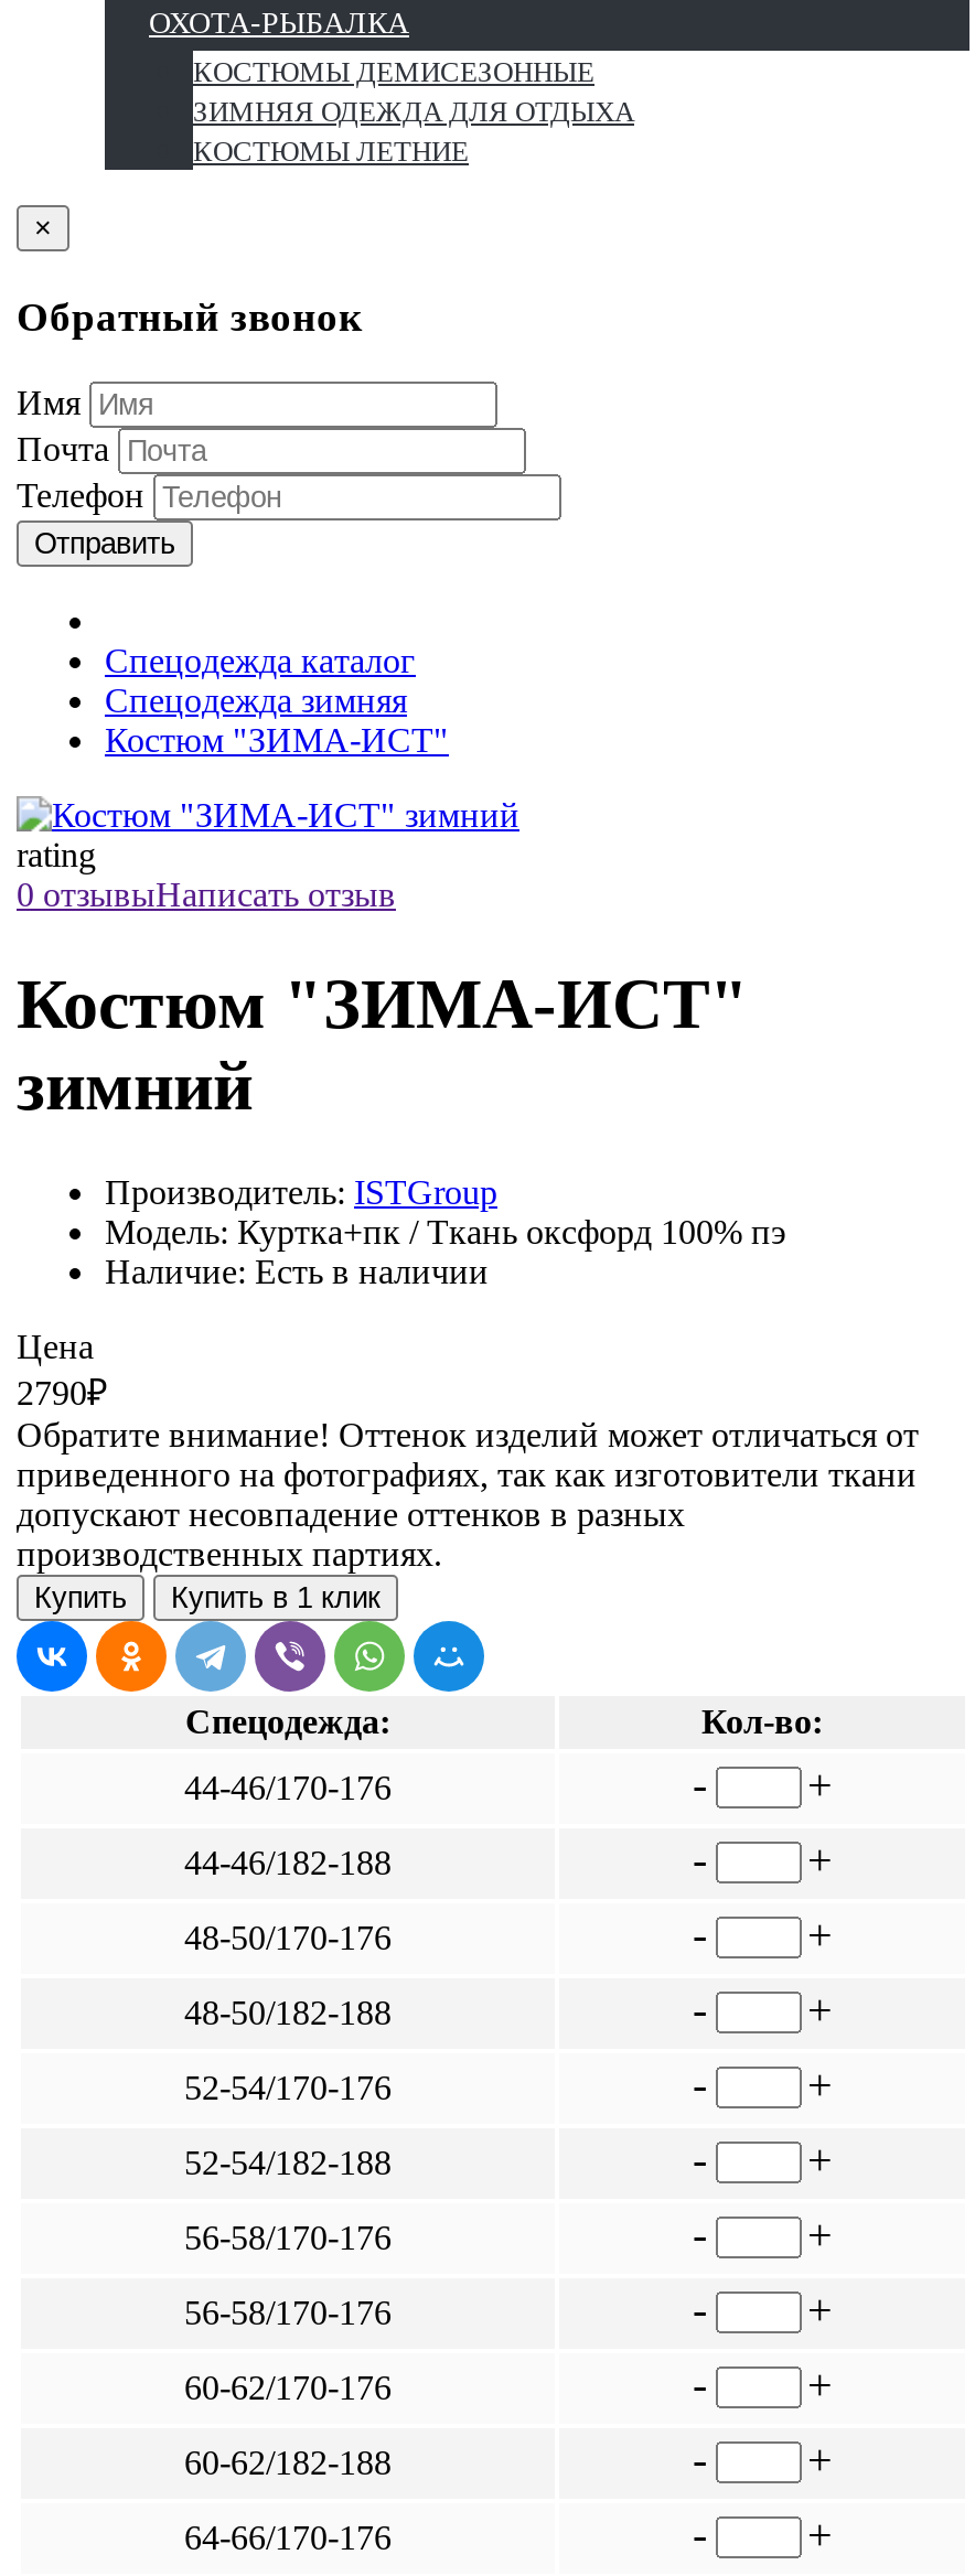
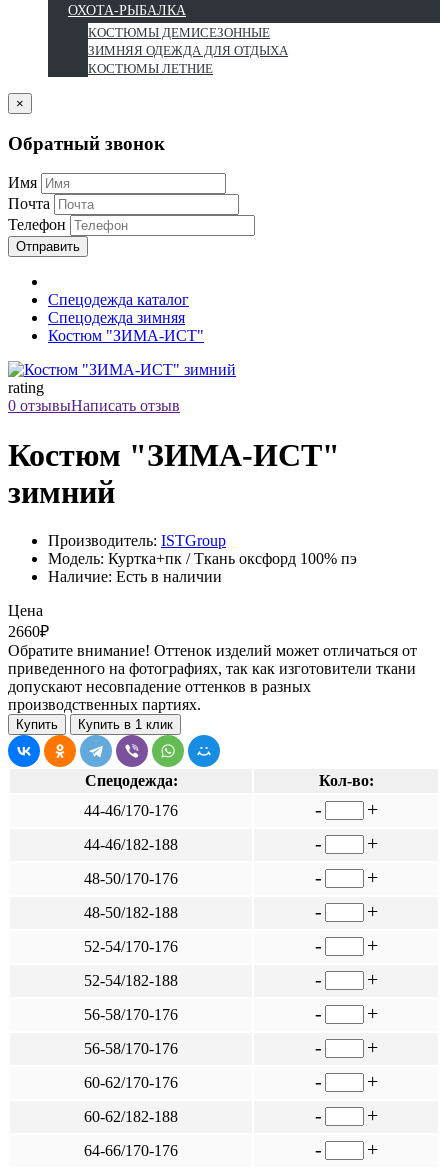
- 2790₽
+ 2660₽
